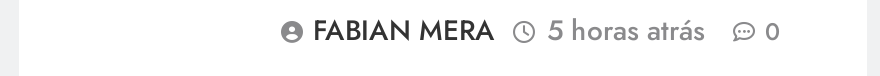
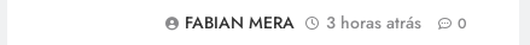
- FABIAN MERA 5 horas atrás 0
+ FABIAN MERA 3 horas atrás 0
